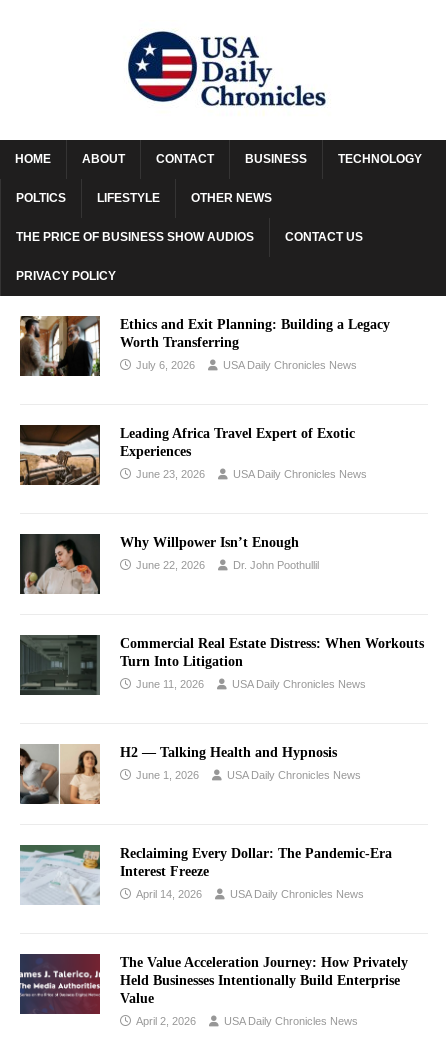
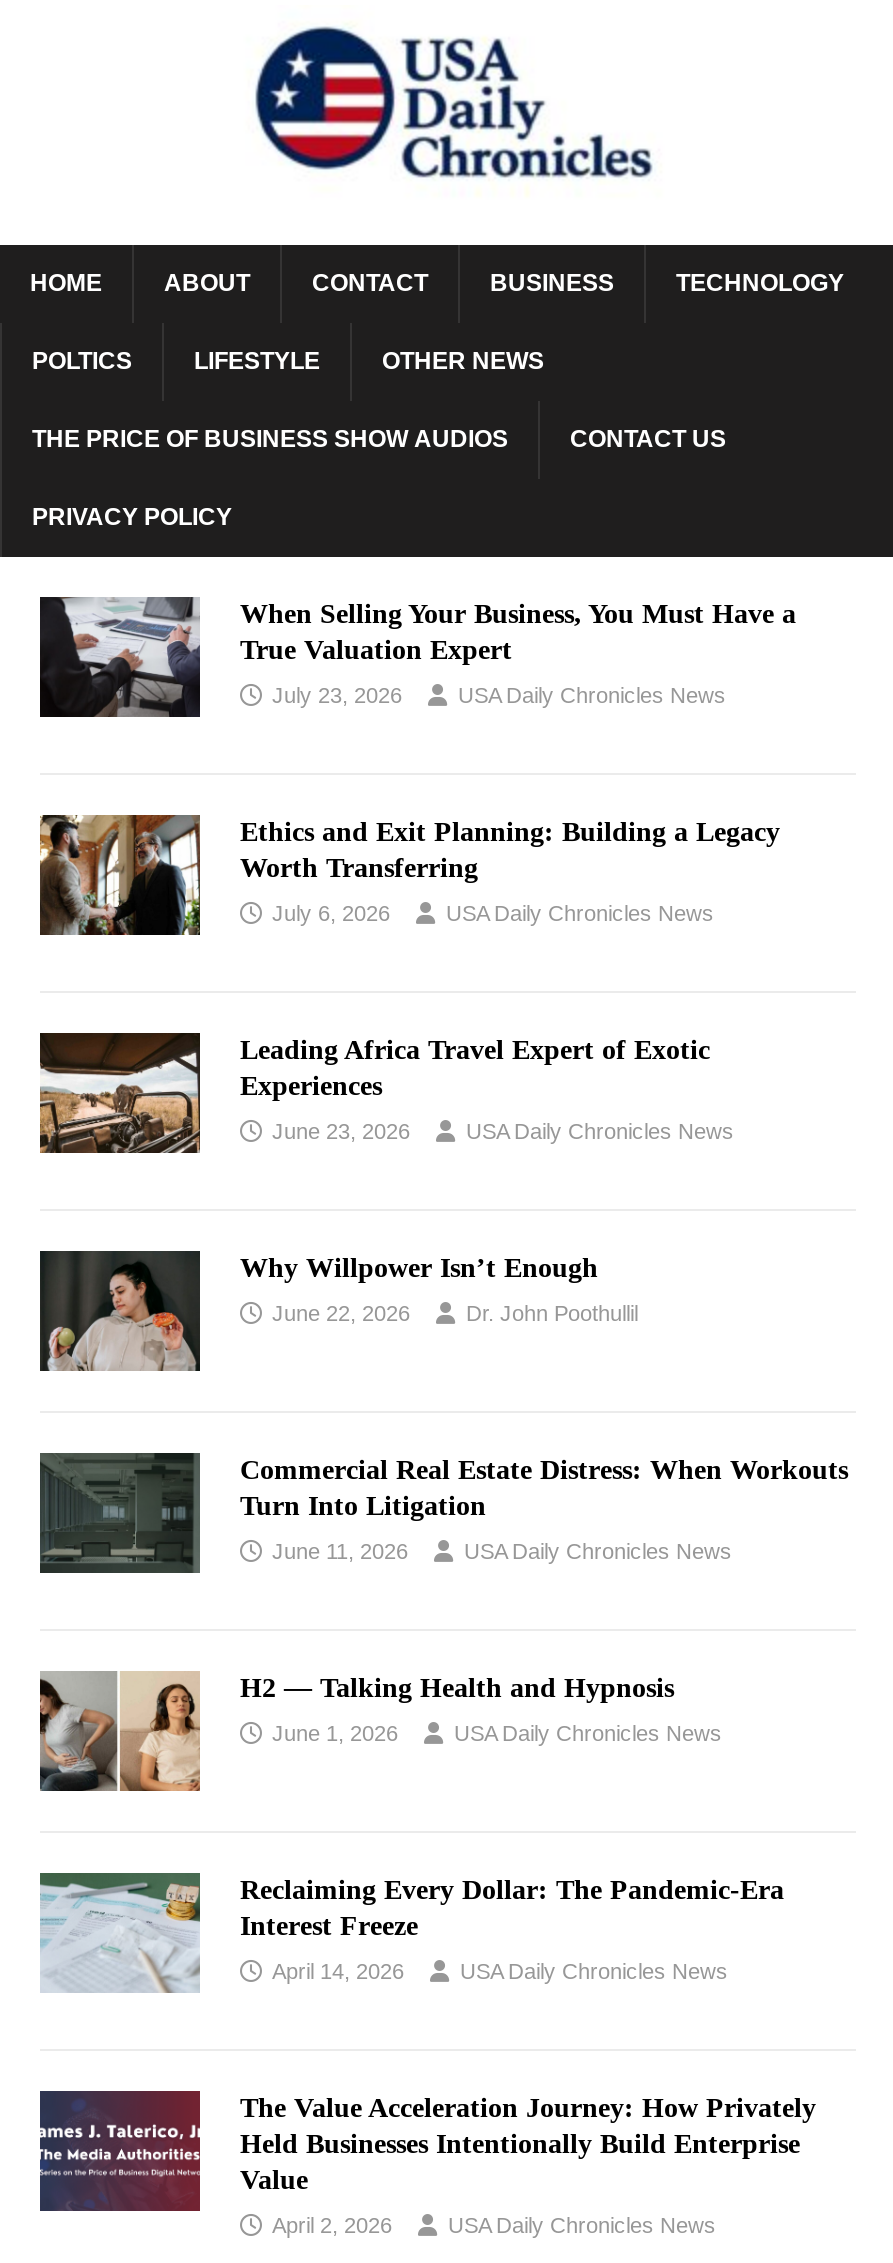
+ [image]
+ When Selling Your Business, You Must Have a
+ True Valuation Expert
+ July 23, 2026
+ USA Daily Chronicles News
